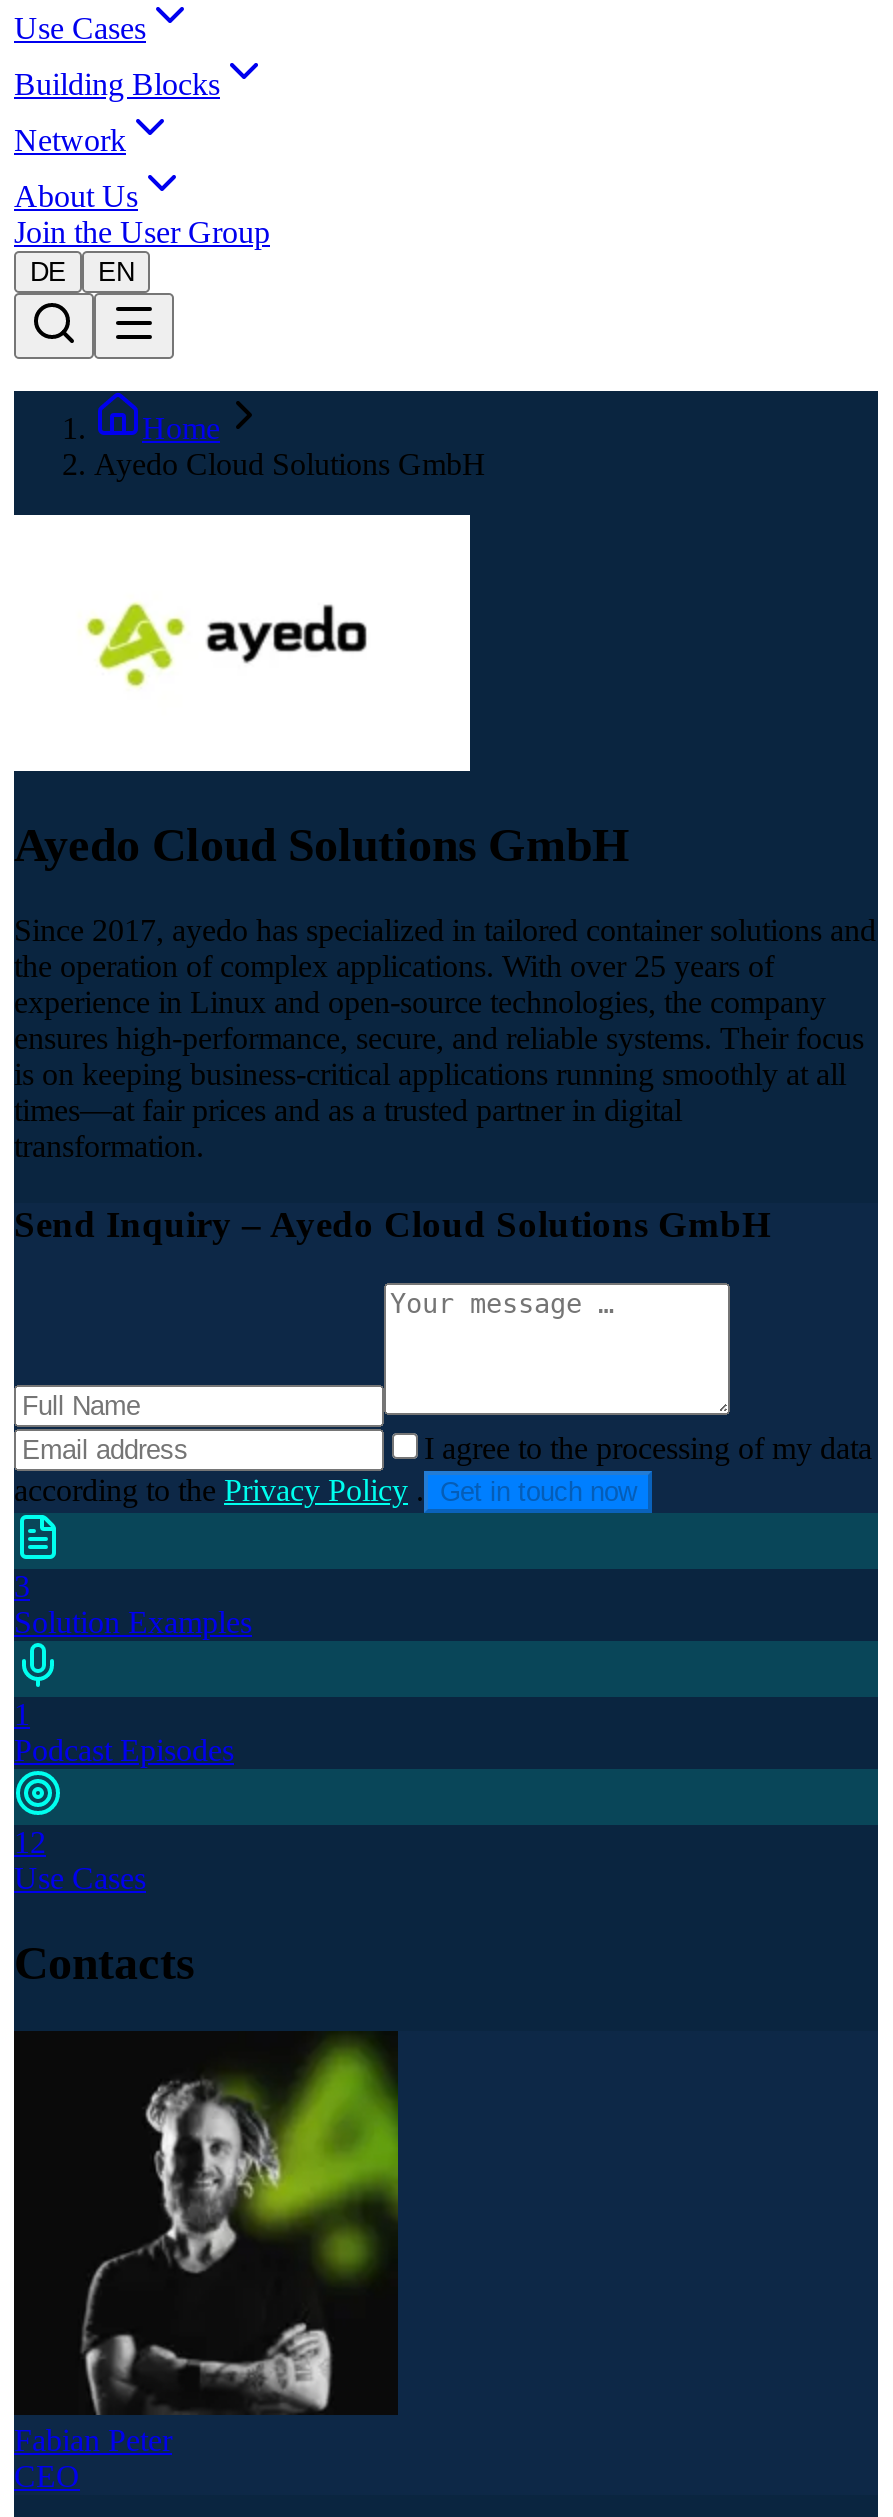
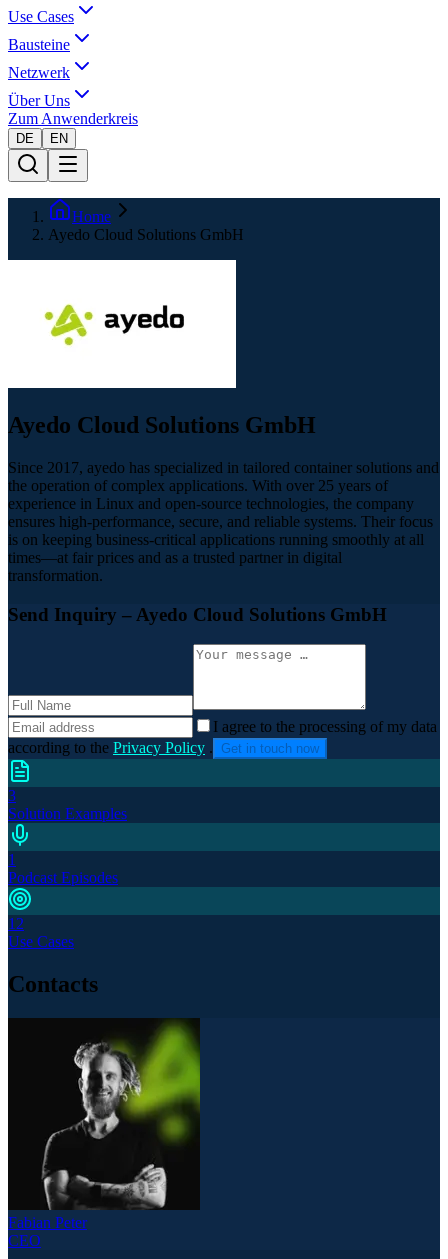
- Building Blocks
+ Bausteine

- Network
+ Netzwerk

- About Us
- Join the User Group
+ Über Uns
+ Zum Anwenderkreis
